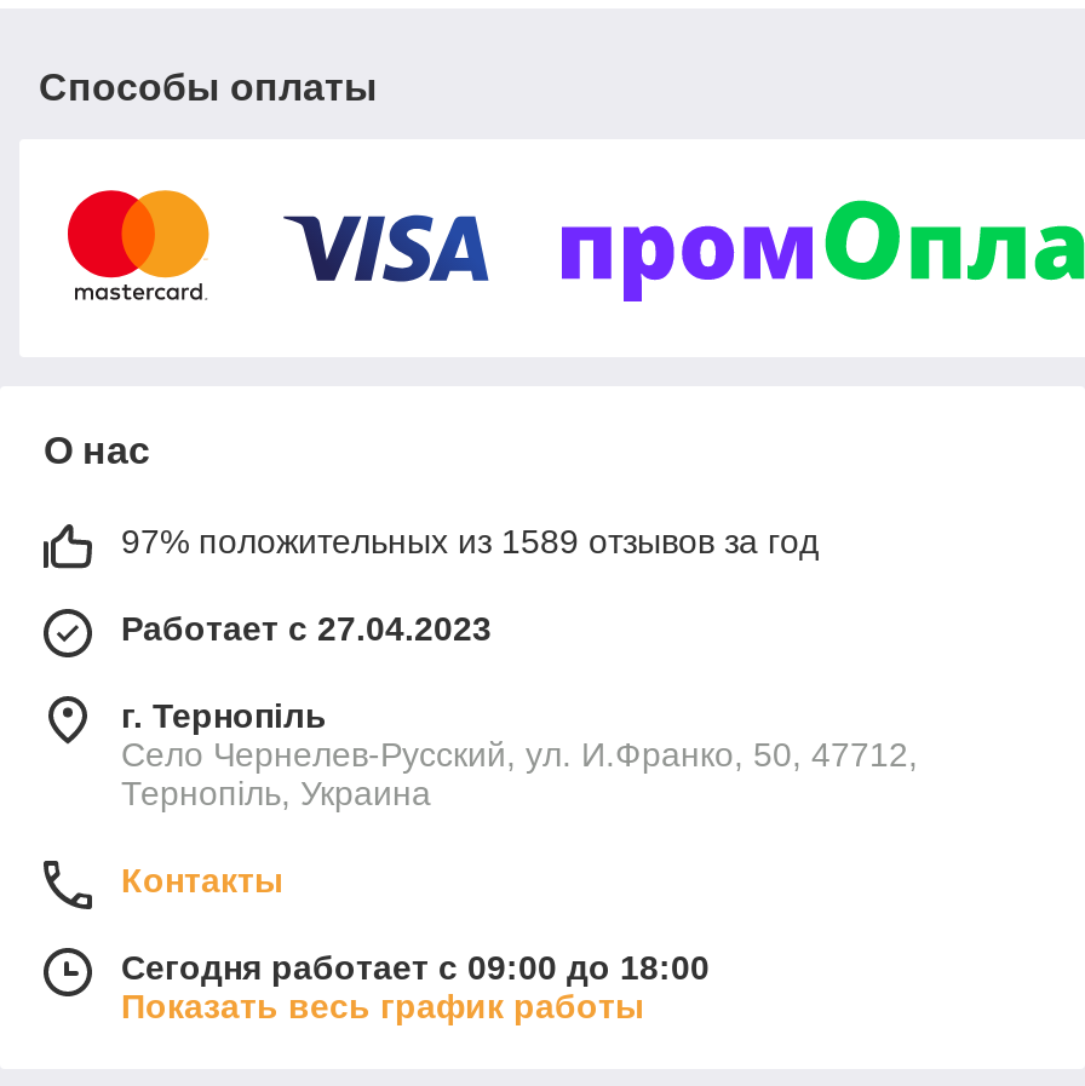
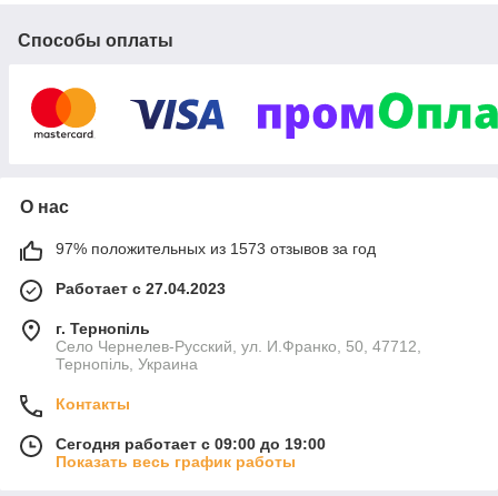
- 97% положительных из 1589 отзывов за год
+ 97% положительных из 1573 отзывов за год

- Сегодня работает с 09:00 до 18:00
+ Сегодня работает с 09:00 до 19:00
